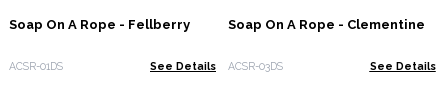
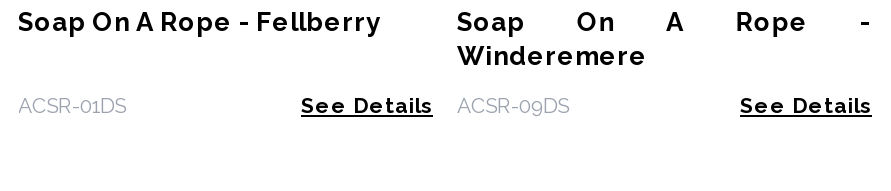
- Soap On A Rope - Clementine
+ Soap On A Rope -
+ Winderemere

- See Details ACSR-03DS
+ See Details ACSR-09DS
